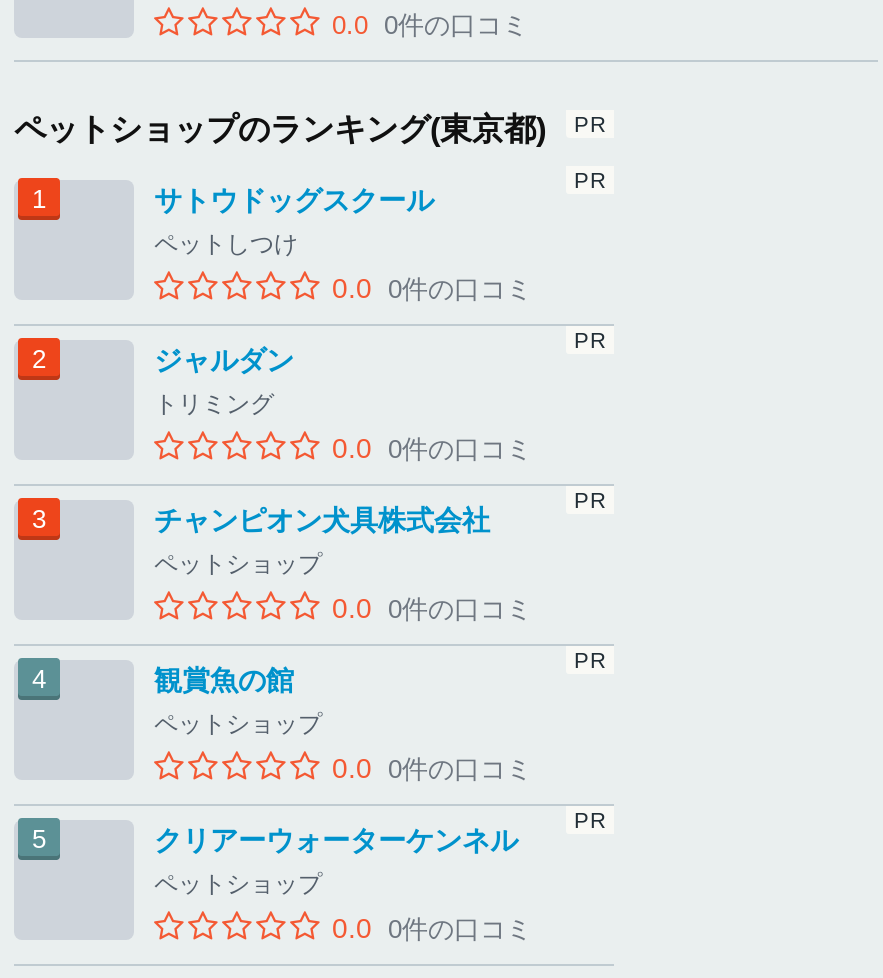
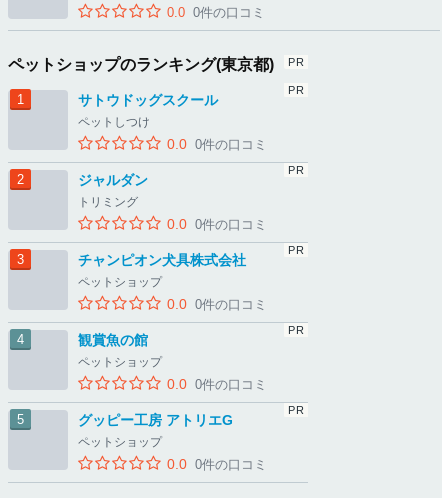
- クリアーウォーターケンネル
+ グッピー工房 アトリエG
